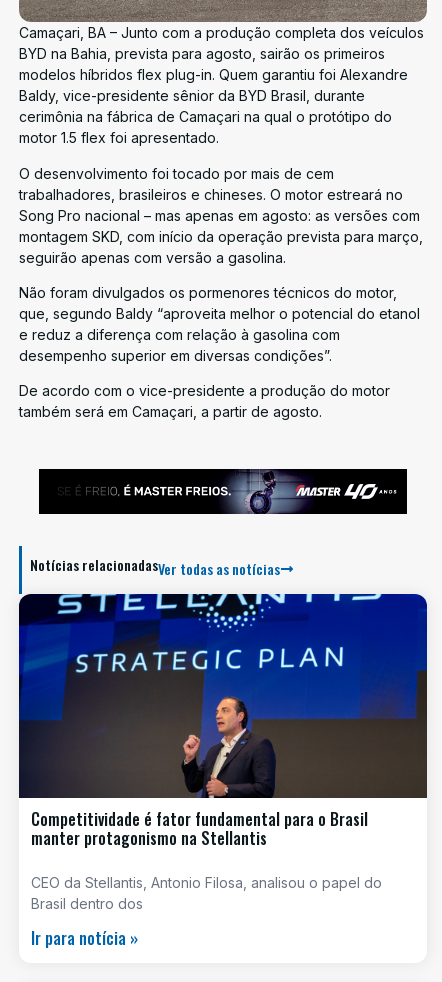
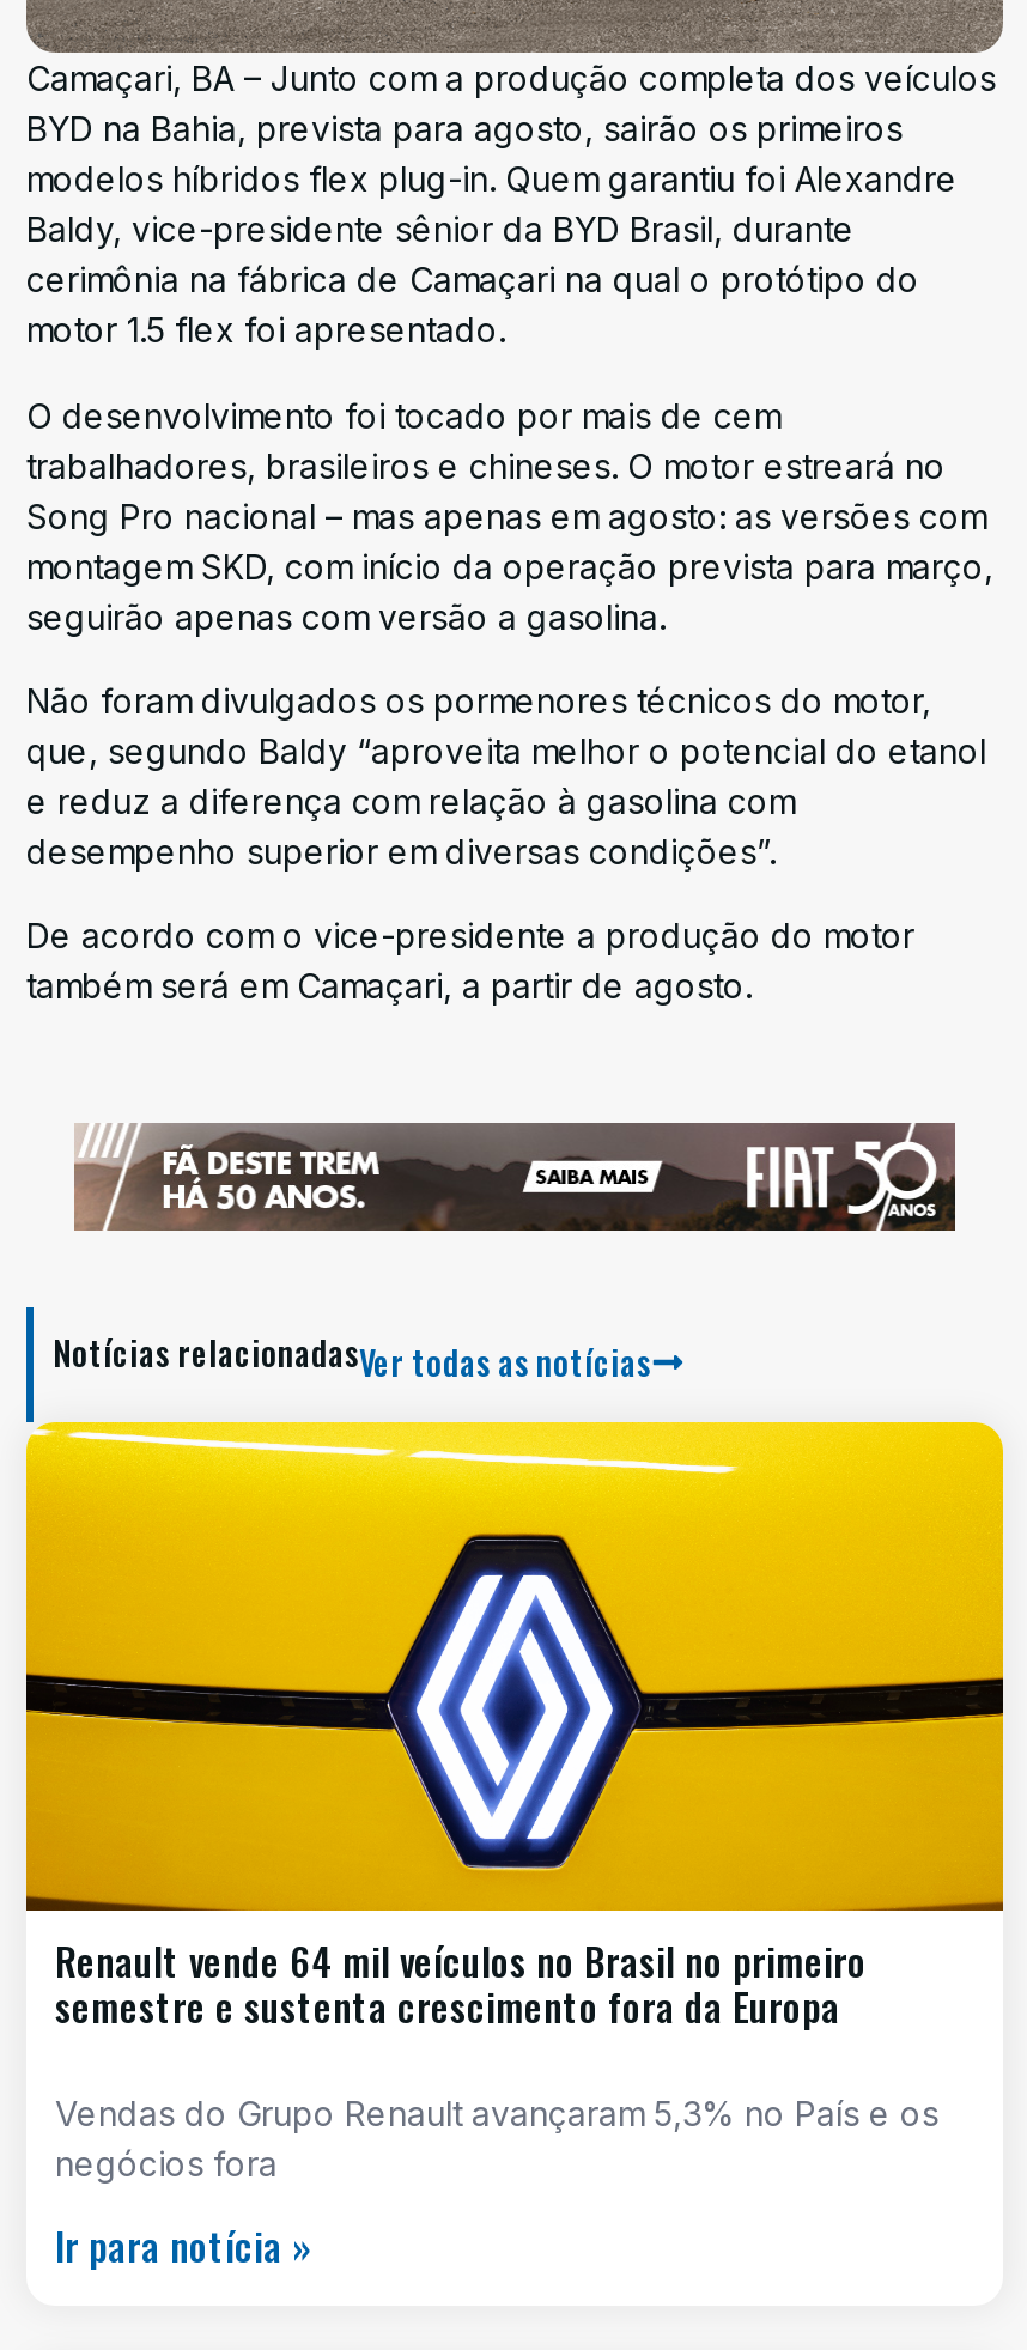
- [image]
+ [image]

- [image]
- Competitividade é fator fundamental para o Brasil
- manter protagonismo na Stellantis
+ [image]
+ Renault vende 64 mil veículos no Brasil no primeiro
+ semestre e sustenta crescimento fora da Europa

- CEO da Stellantis, Antonio Filosa, analisou o papel do
- Brasil dentro dos
+ Vendas do Grupo Renault avançaram 5,3% no País e os
+ negócios fora
